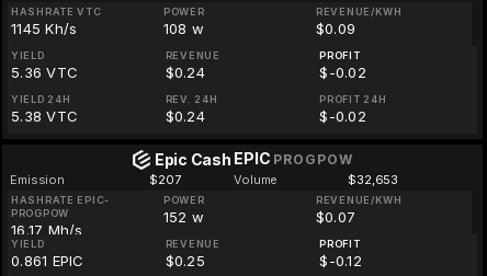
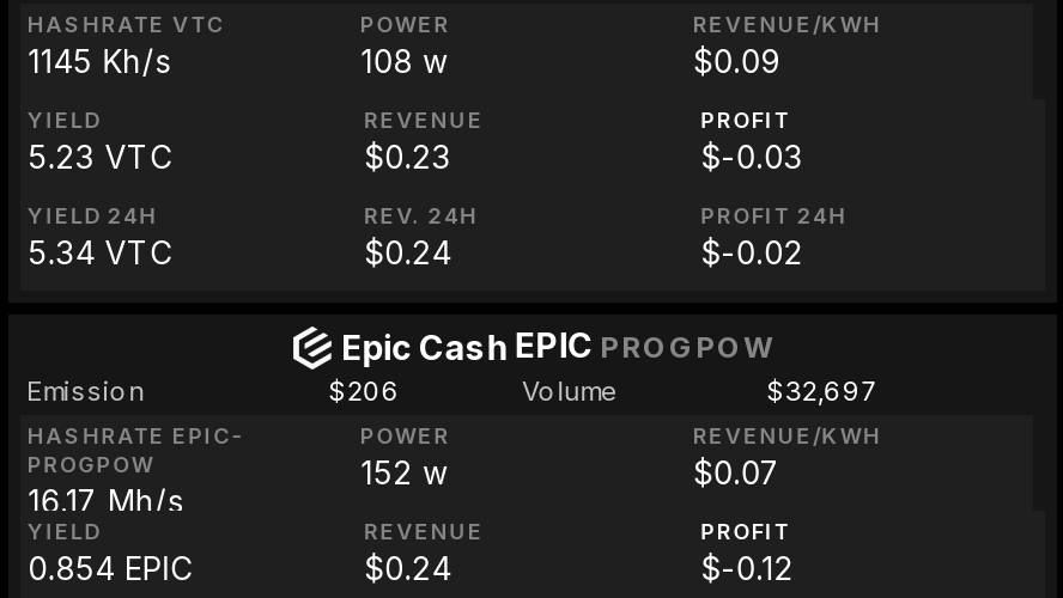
- 5.36 VTC
+ 5.23 VTC

- $0.24
+ $0.23

- $-0.02
+ $-0.03

- 5.38 VTC
+ 5.34 VTC

- $207
+ $206

- $32,653
+ $32,697

- 0.861 EPIC
+ 0.854 EPIC

- $0.25
+ $0.24
